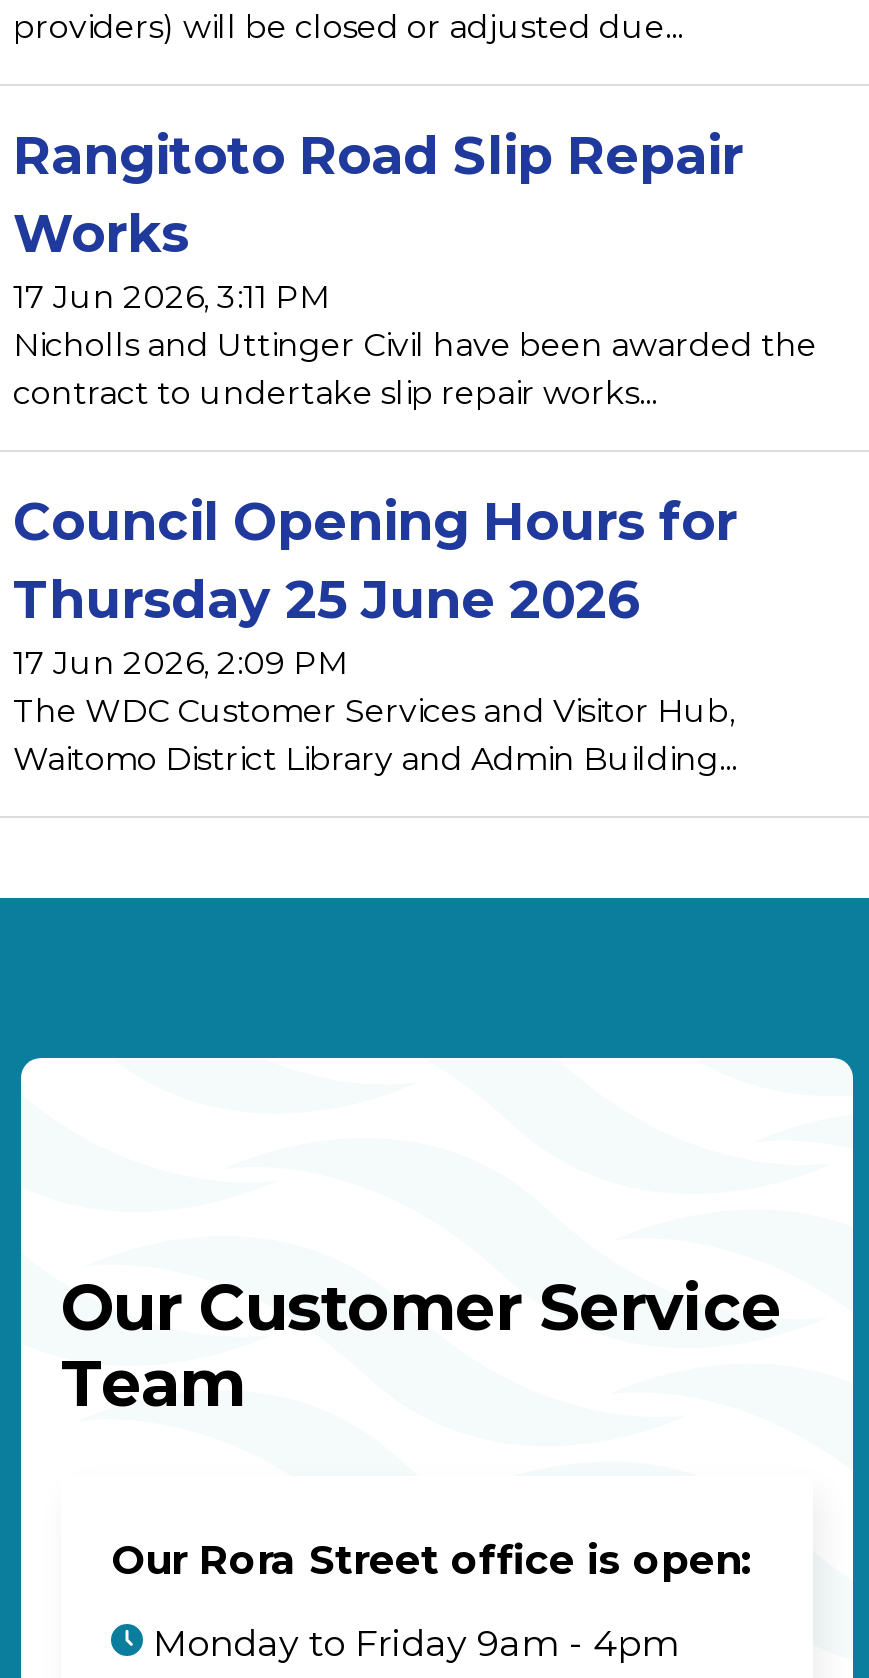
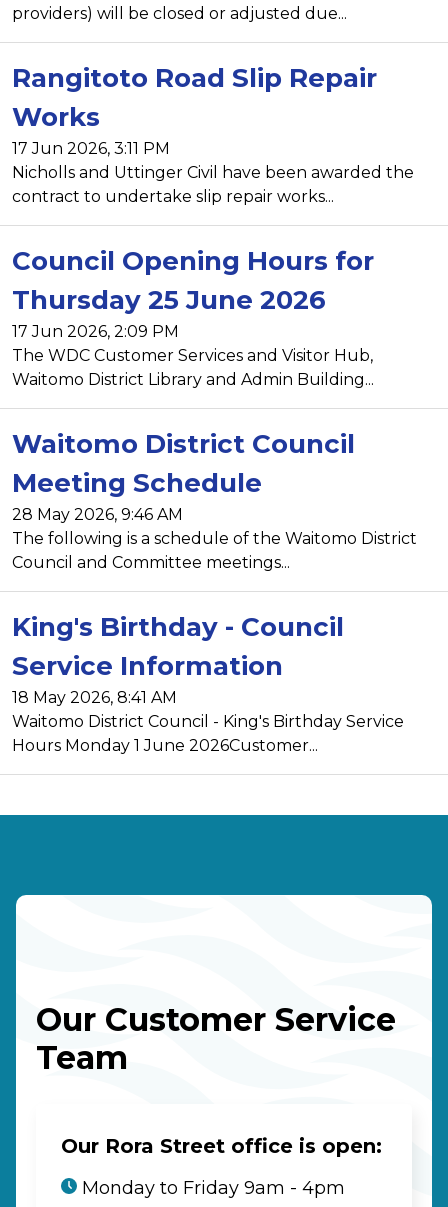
+ Waitomo District Council
+ Meeting Schedule
+ 28 May 2026, 9:46 AM
+ The following is a schedule of the Waitomo District
+ Council and Committee meetings...
+ King's Birthday - Council
+ Service Information
+ 18 May 2026, 8:41 AM
+ Waitomo District Council - King's Birthday Service
+ Hours Monday 1 June 2026Customer...
